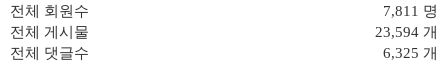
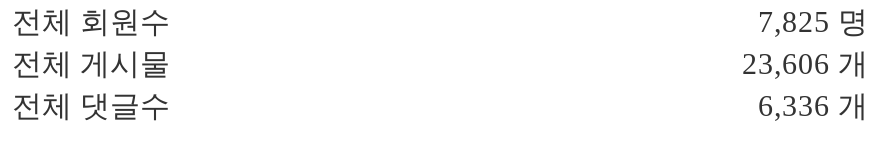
- 7,811 명
+ 7,825 명

- 23,594 개
+ 23,606 개

- 6,325 개
+ 6,336 개
